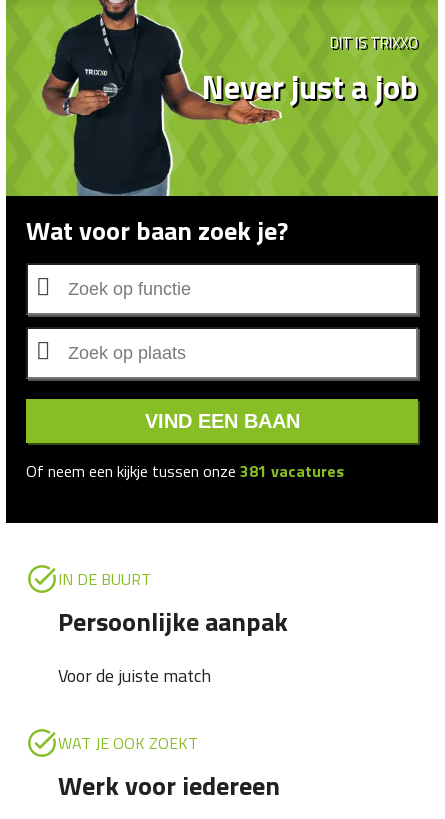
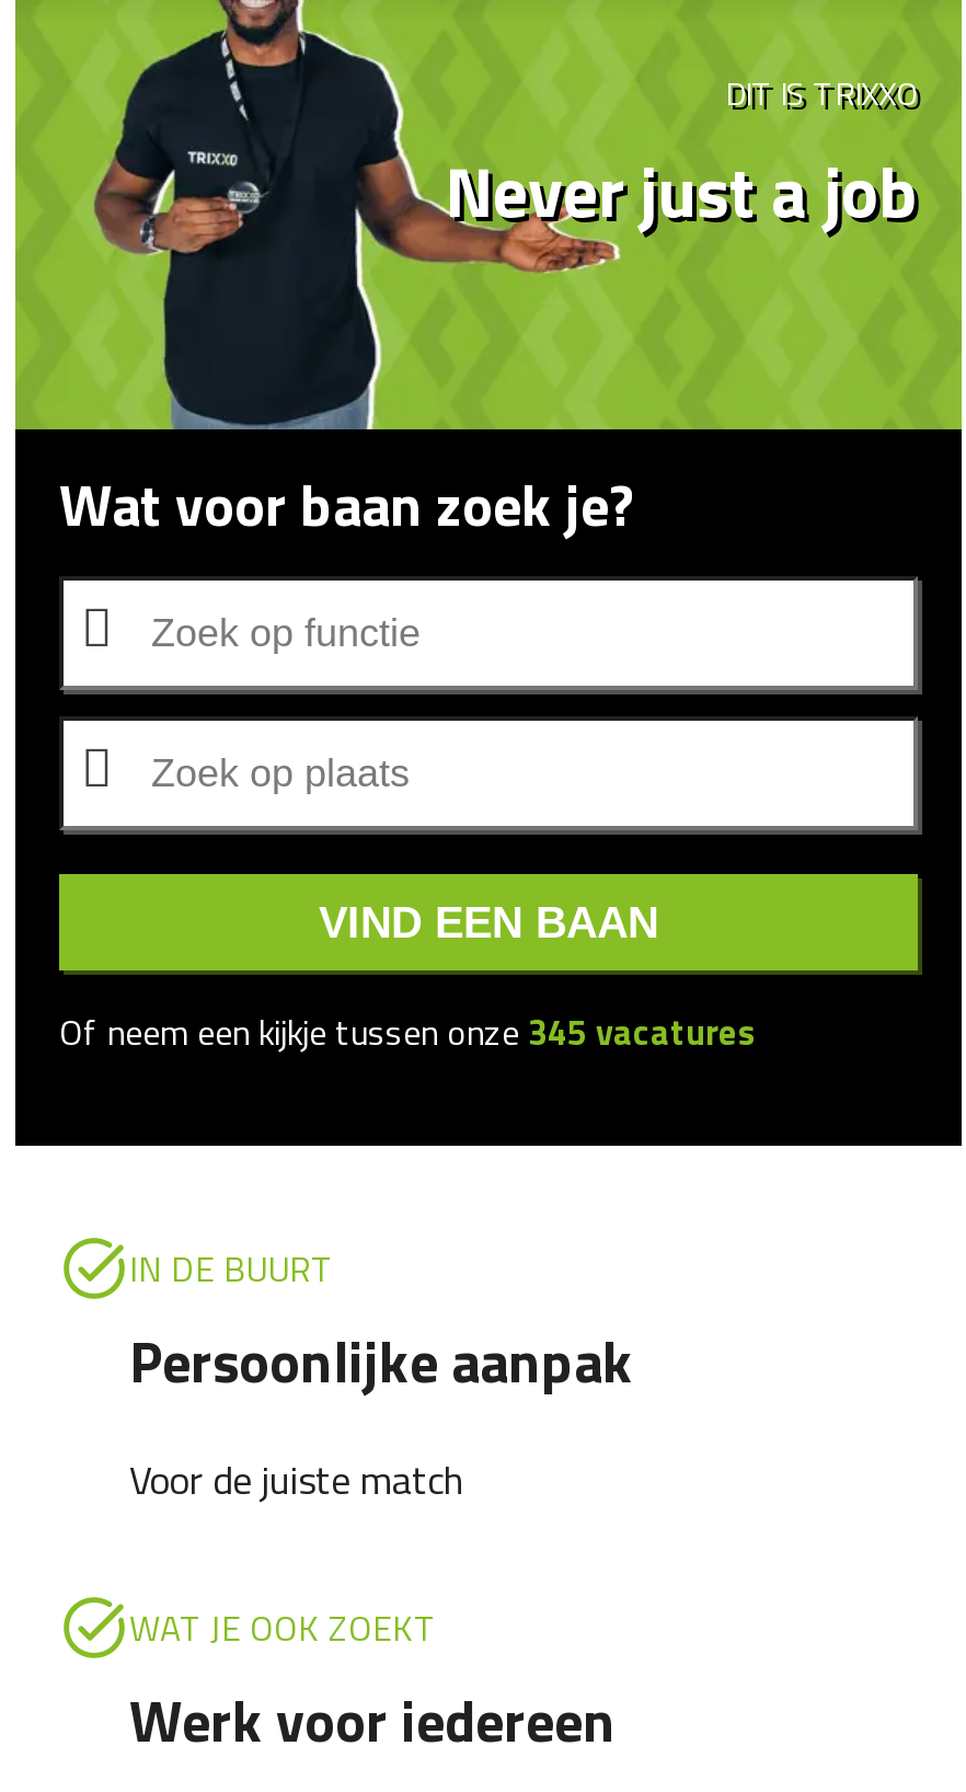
- Of neem een kijkje tussen onze 381 vacatures
+ Of neem een kijkje tussen onze 345 vacatures
